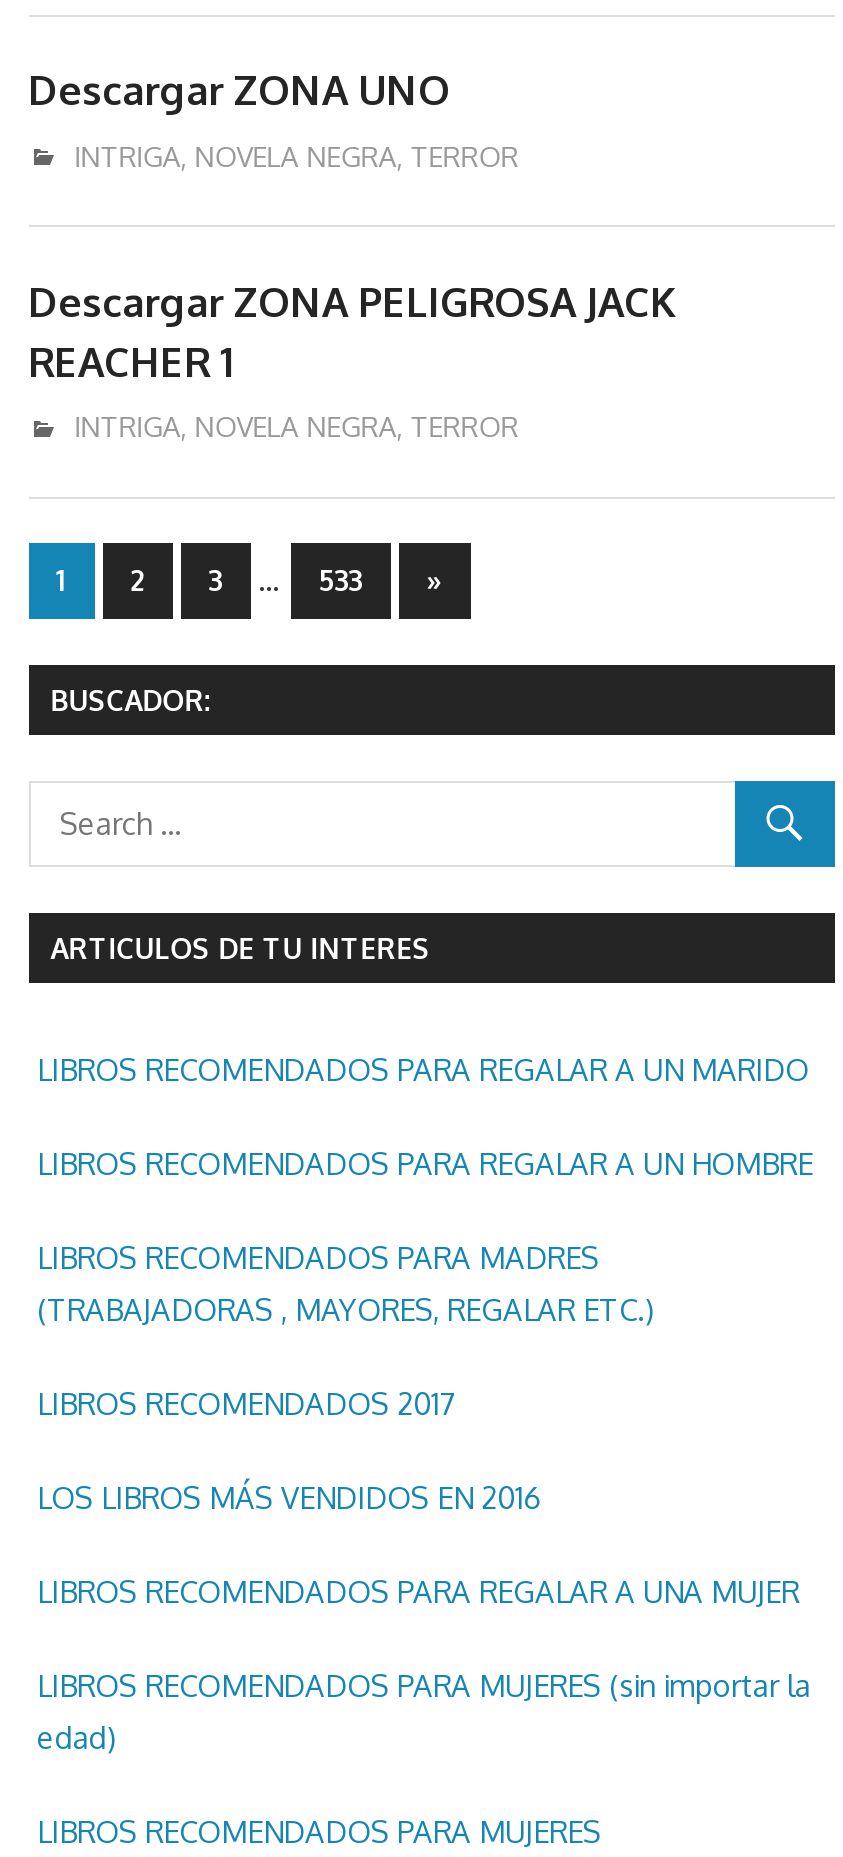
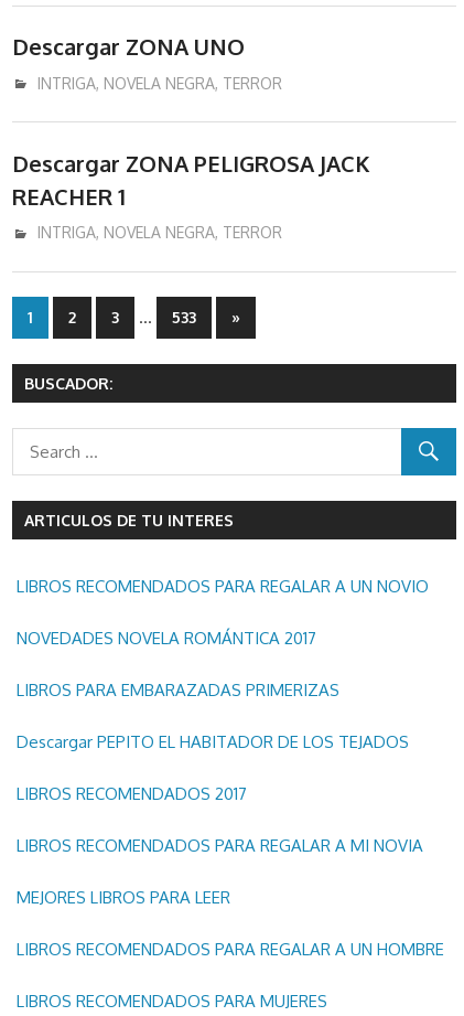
- LIBROS RECOMENDADOS PARA REGALAR A UN MARIDO
- LIBROS RECOMENDADOS PARA MADRES
- (TRABAJADORAS , MAYORES, REGALAR ETC.)
+ LIBROS RECOMENDADOS PARA REGALAR A UN NOVIO
+ NOVEDADES NOVELA ROMÁNTICA 2017
+ LIBROS PARA EMBARAZADAS PRIMERIZAS
+ Descargar PEPITO EL HABITADOR DE LOS TEJADOS

moved down: LIBROS RECOMENDADOS PARA REGALAR A UN HOMBRE

moved down: LIBROS RECOMENDADOS 2017

- LOS LIBROS MÁS VENDIDOS EN 2016
+ LIBROS RECOMENDADOS PARA REGALAR A MI NOVIA

- LIBROS RECOMENDADOS PARA REGALAR A UNA MUJER
+ MEJORES LIBROS PARA LEER

- LIBROS RECOMENDADOS PARA MUJERES (sin importar la
- edad)
